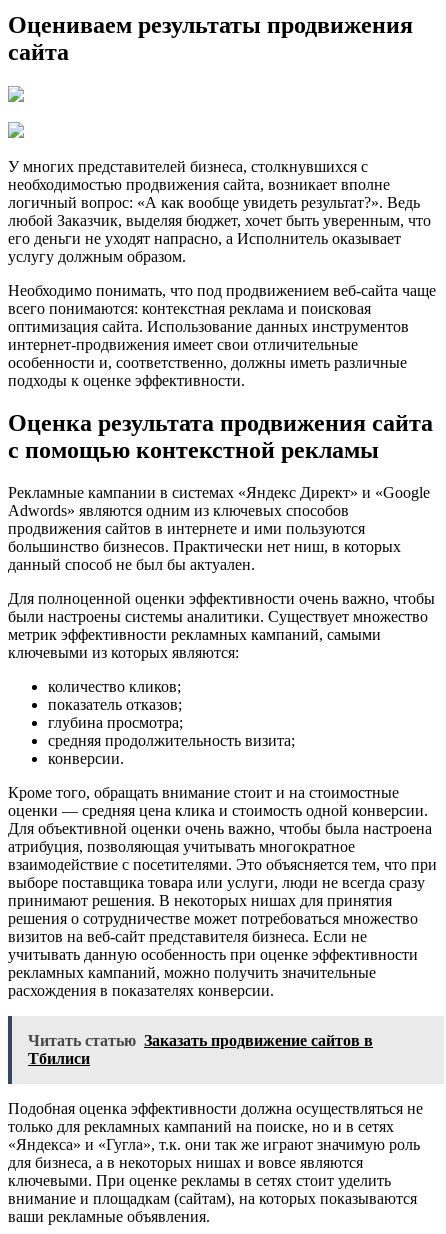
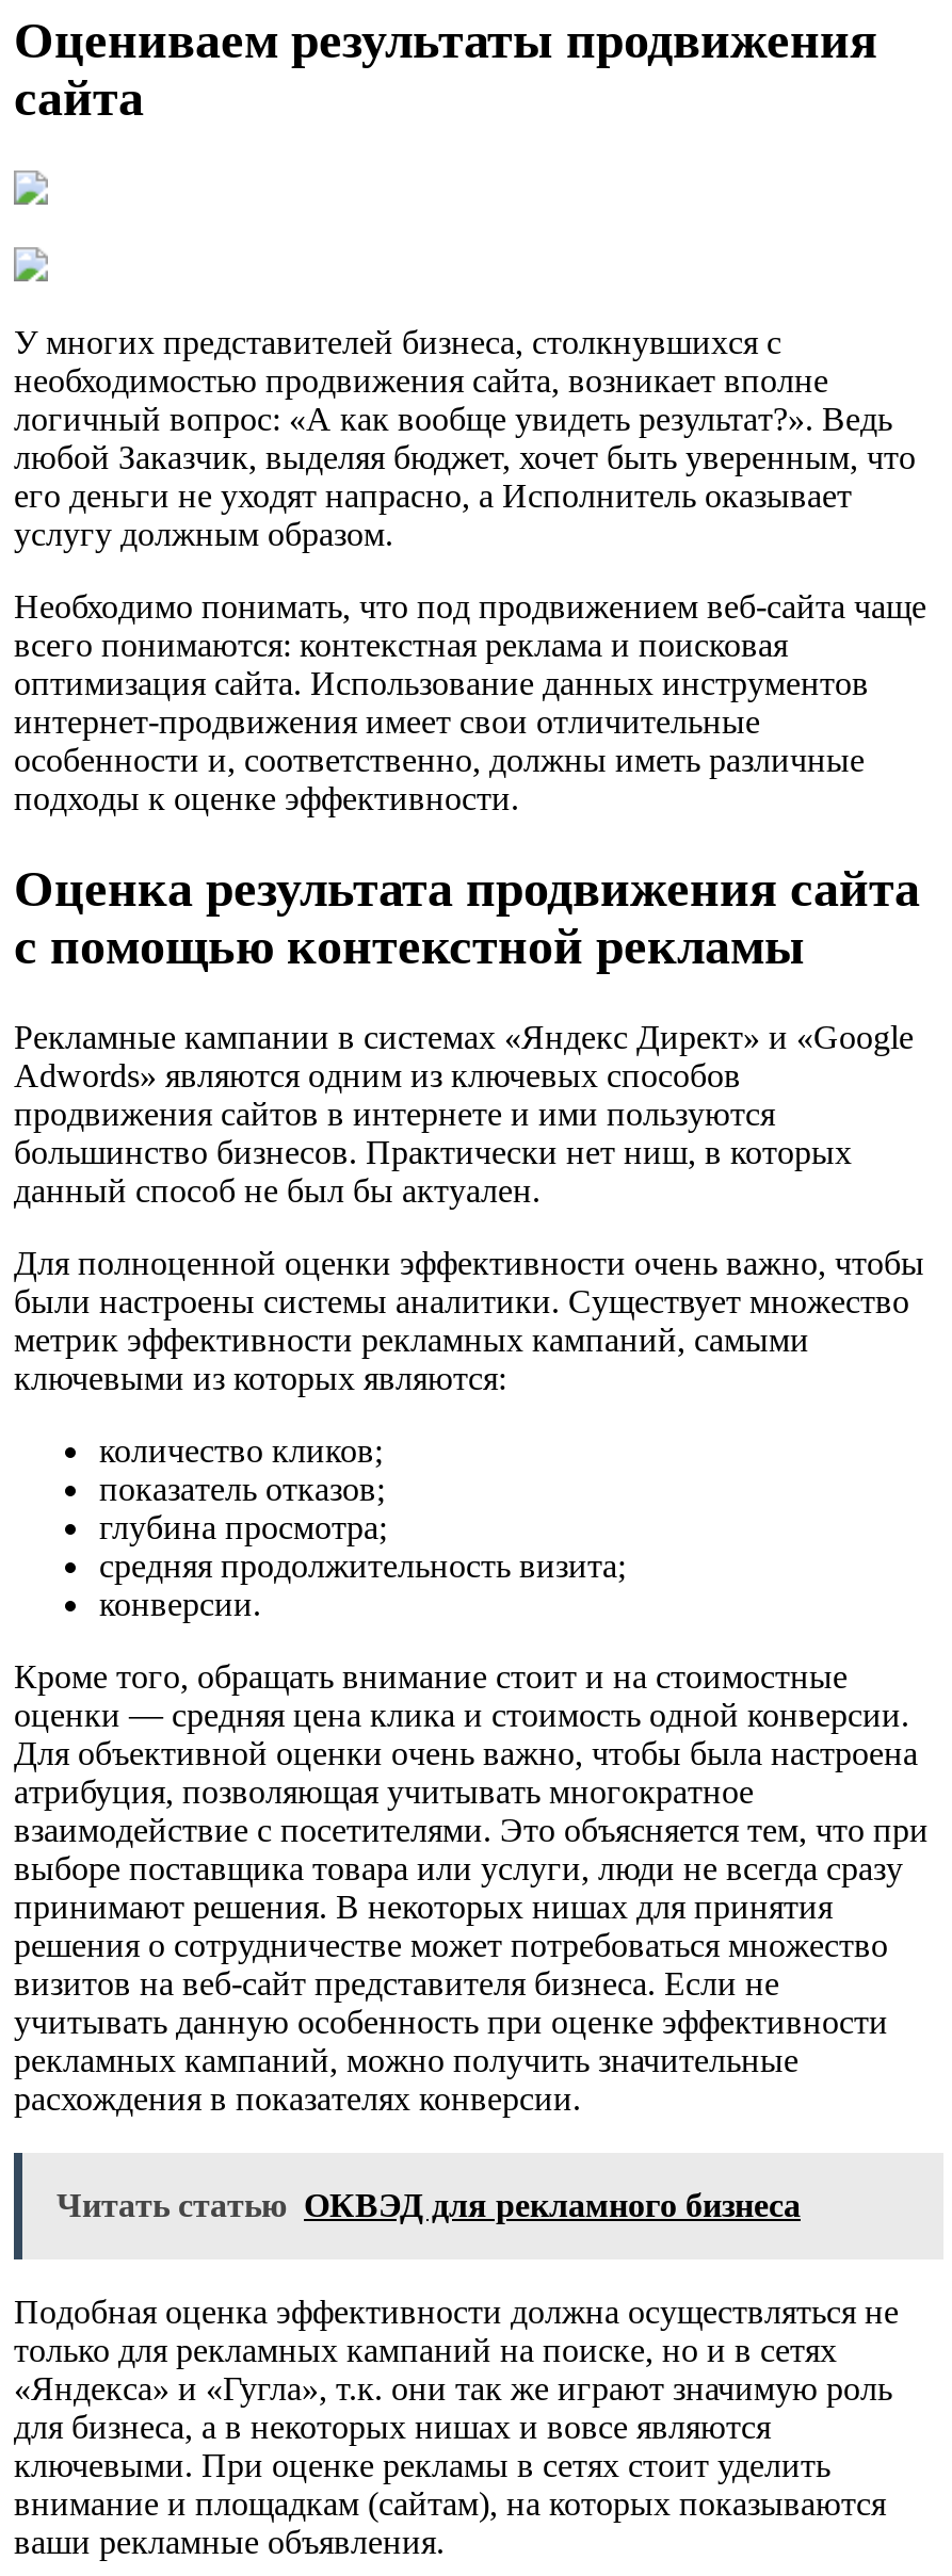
- Читать статью Заказать продвижение сайтов в
- Тбилиси
+ Читать статью ОКВЭД для рекламного бизнеса
